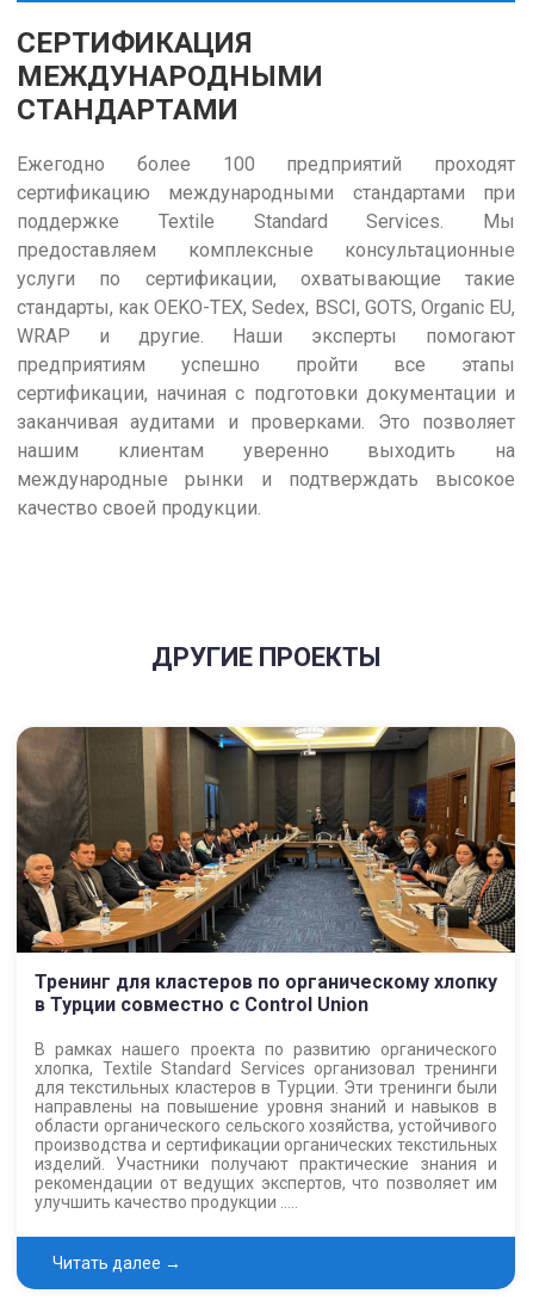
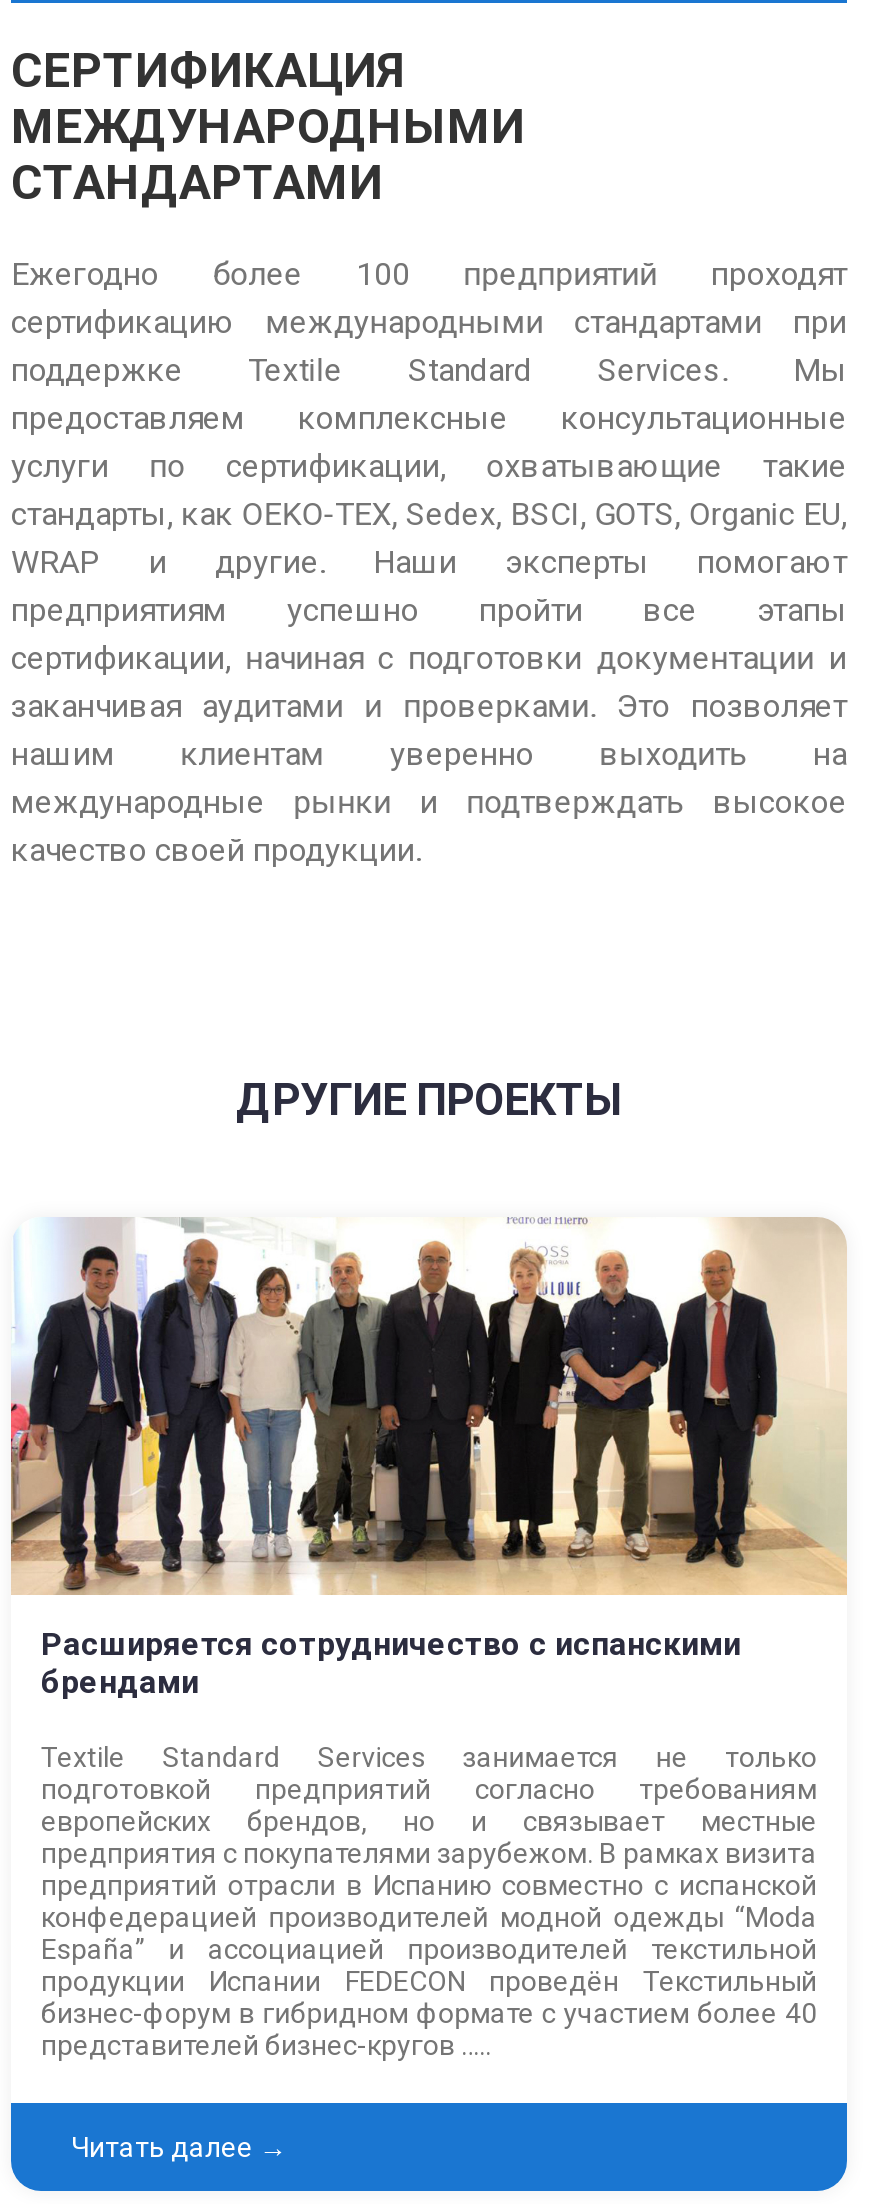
- [image]
- Тренинг для кластеров по органическому хлопку
- в Турции совместно с Control Union
+ [image]
+ Расширяется сотрудничество с испанскими
+ брендами

- В рамках нашего проекта по развитию органического
- хлопка, Textile Standard Services организовал тренинги
- для текстильных кластеров в Турции. Эти тренинги были
- направлены на повышение уровня знаний и навыков в
- области органического сельского хозяйства, устойчивого
- производства и сертификации органических текстильных
- изделий. Участники получают практические знания и
- рекомендации от ведущих экспертов, что позволяет им
- улучшить качество продукции …..
+ Textile Standard Services занимается не только
+ подготовкой предприятий согласно требованиям
+ европейских брендов, но и связывает местные
+ предприятия с покупателями зарубежом. В рамках визита
+ предприятий отрасли в Испанию совместно с испанской
+ конфедерацией производителей модной одежды “Moda
+ España” и ассоциацией производителей текстильной
+ продукции Испании FEDECON проведён Текстильный
+ бизнес-форум в гибридном формате с участием более 40
+ представителей бизнес-кругов …..
